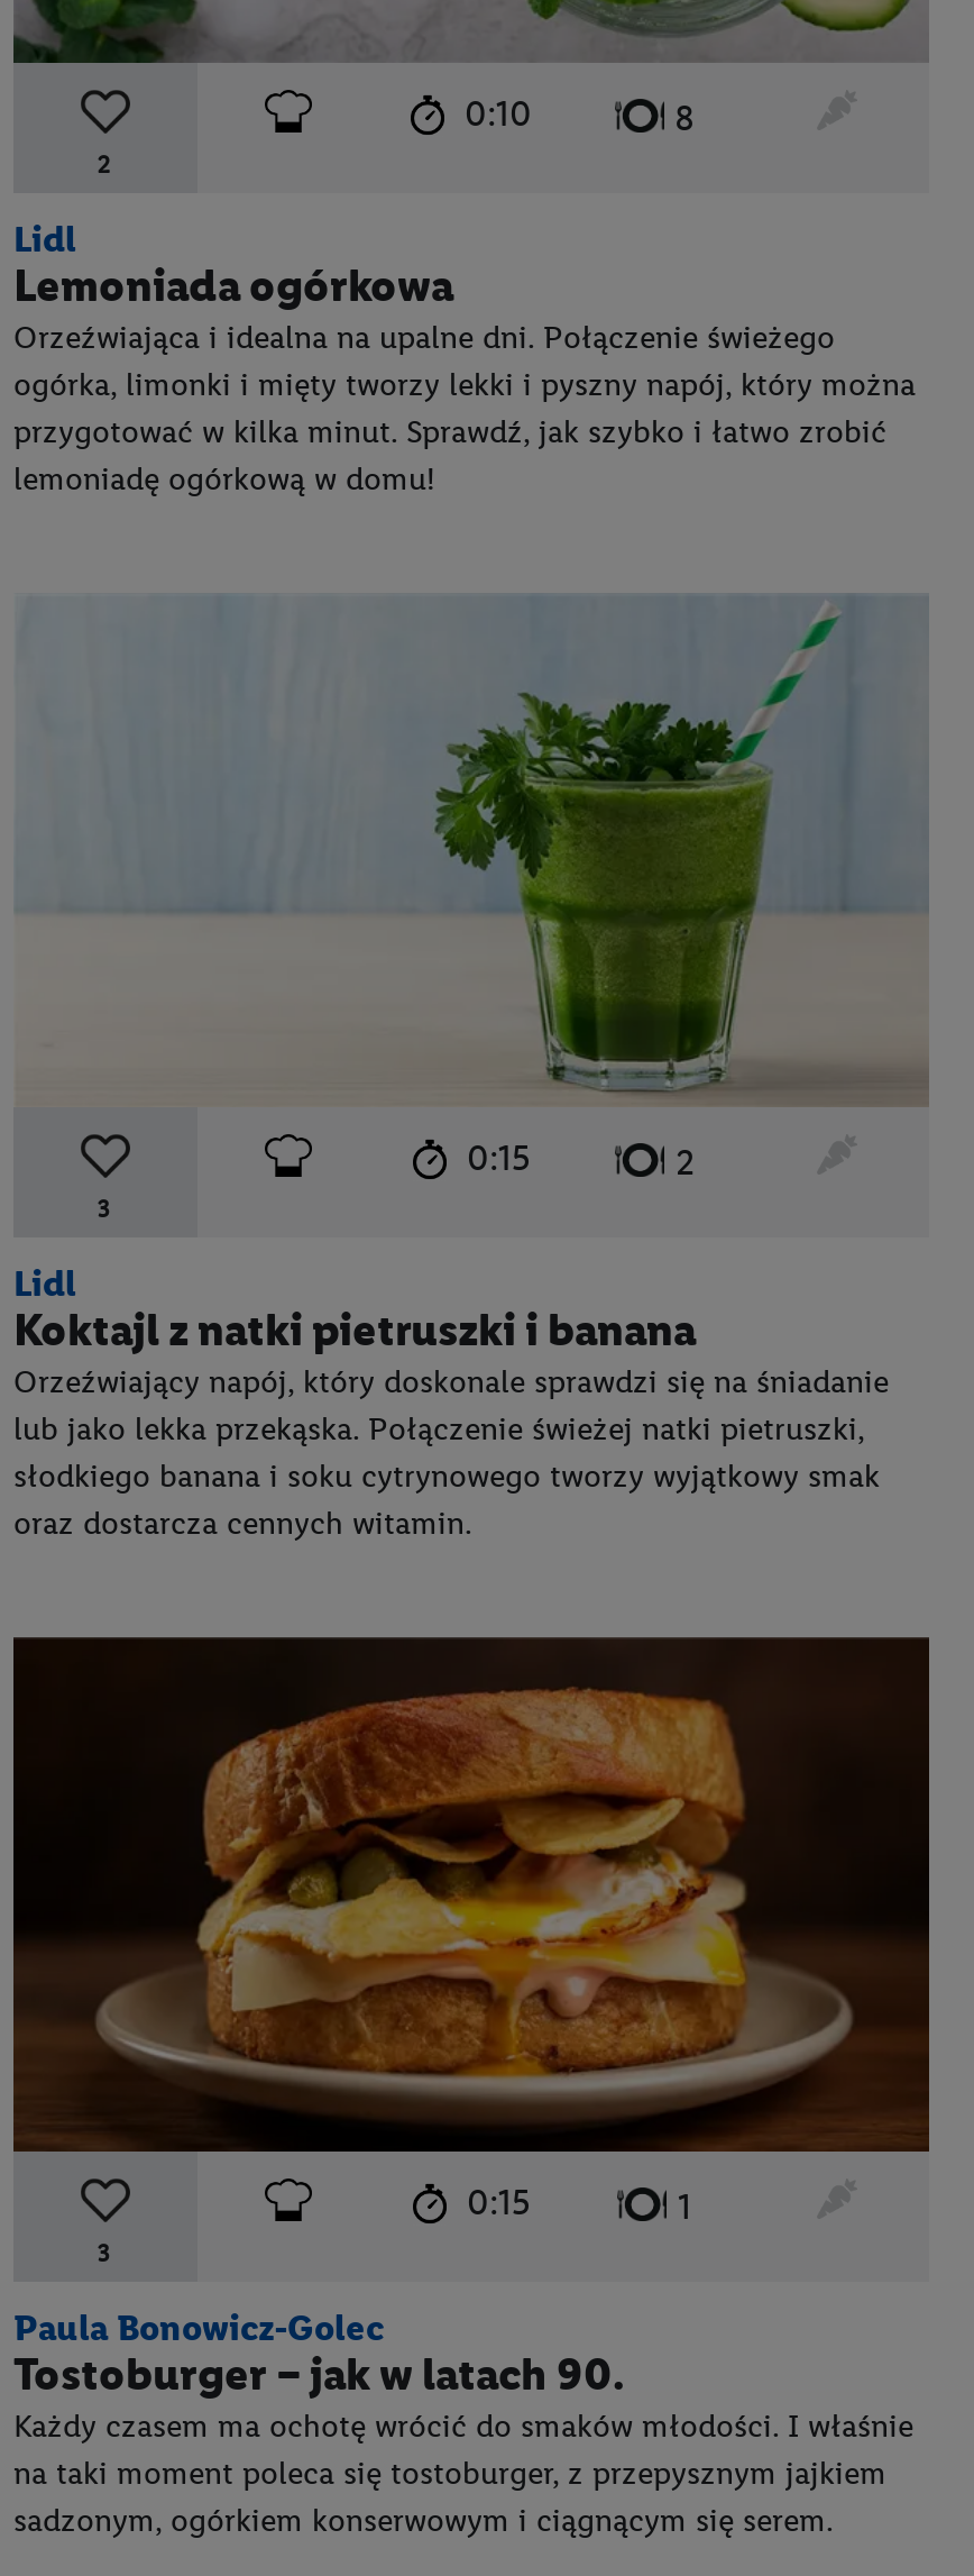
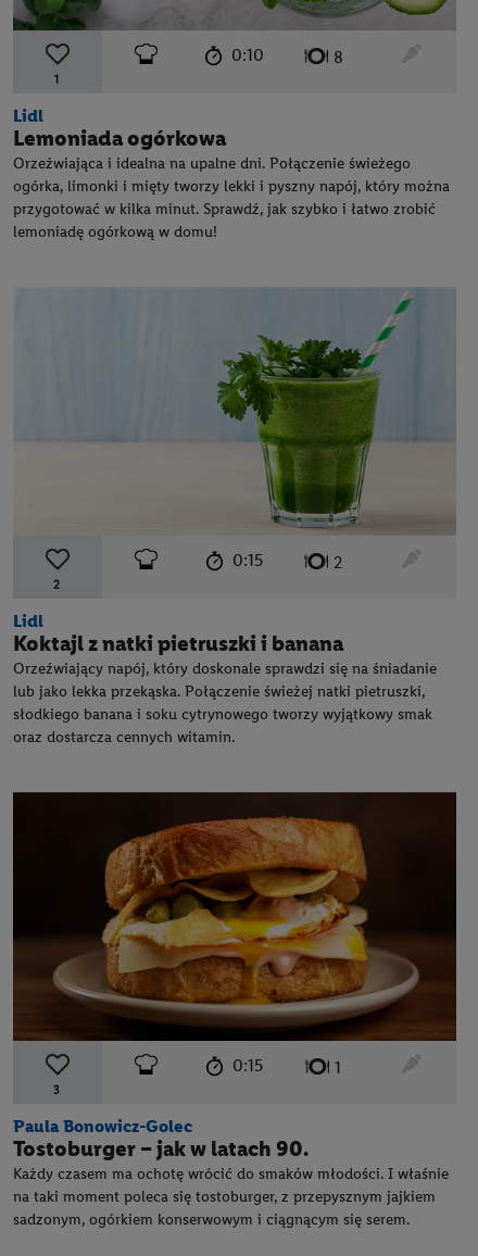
- 2
+ 1

- 3
+ 2
